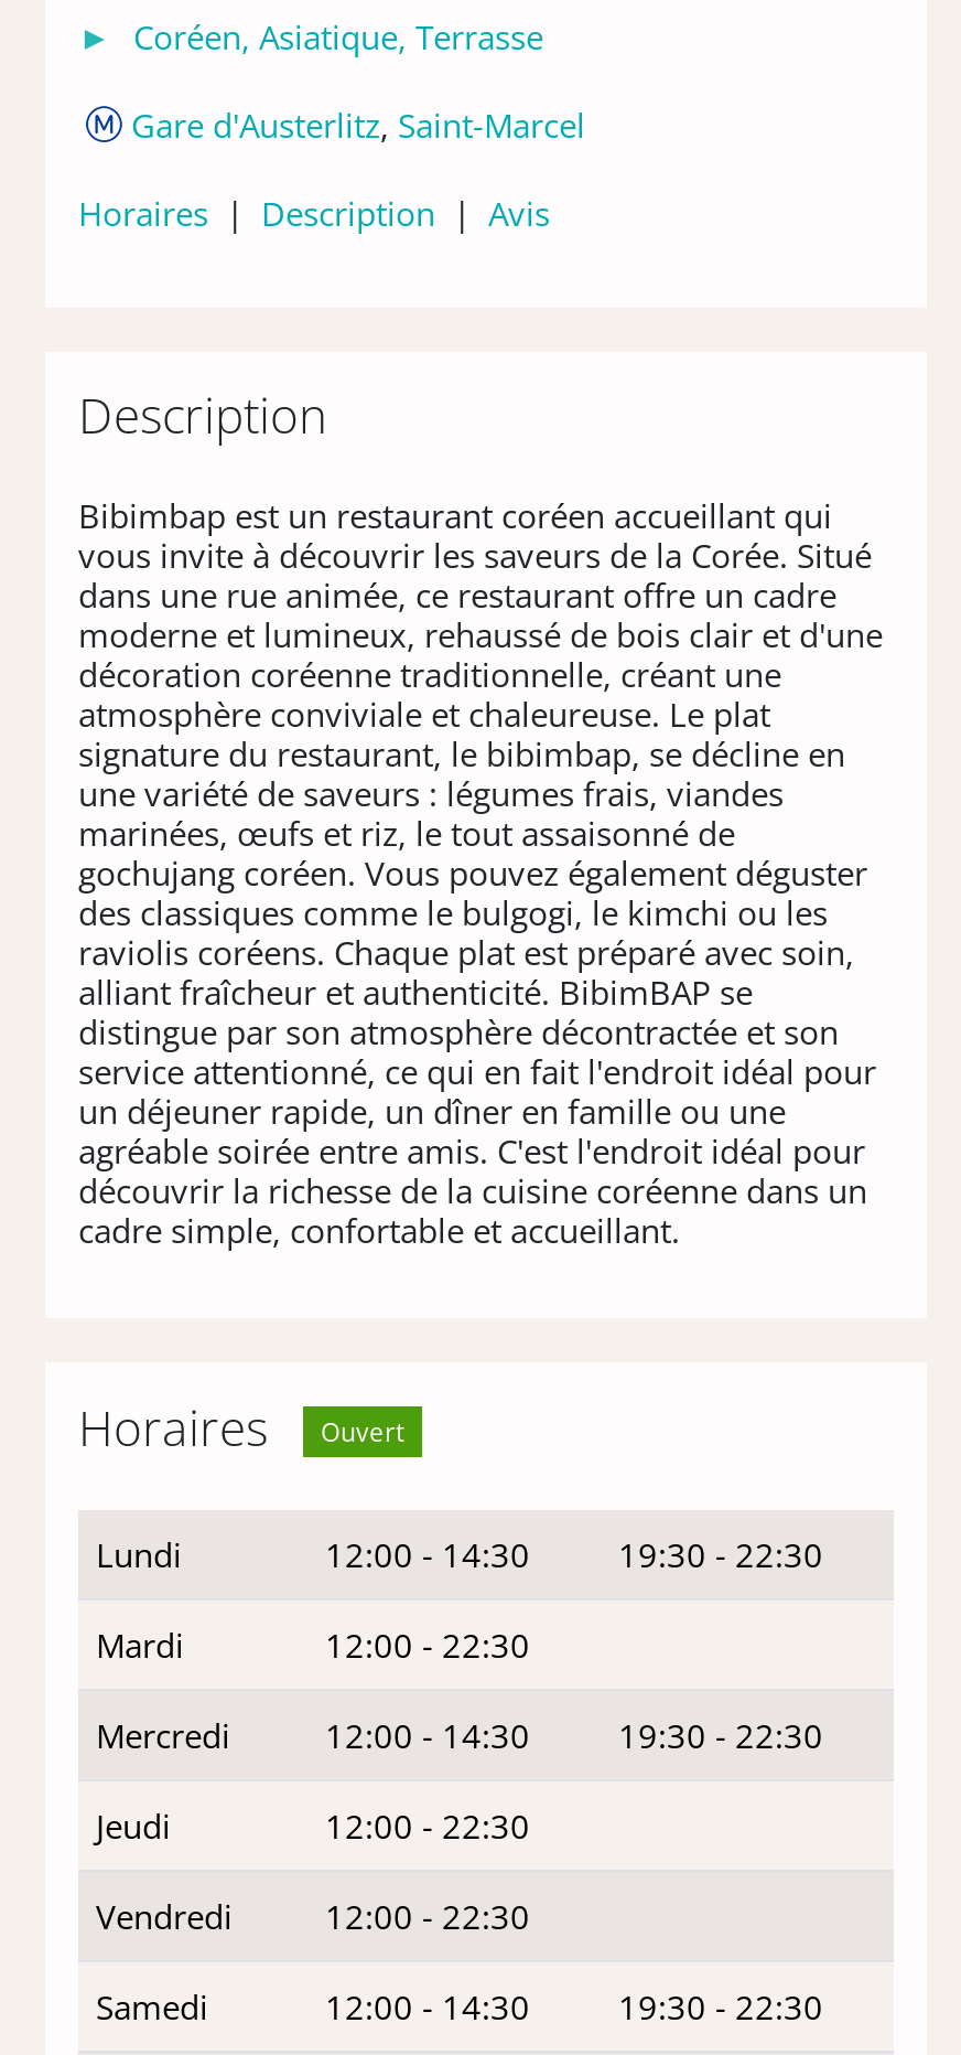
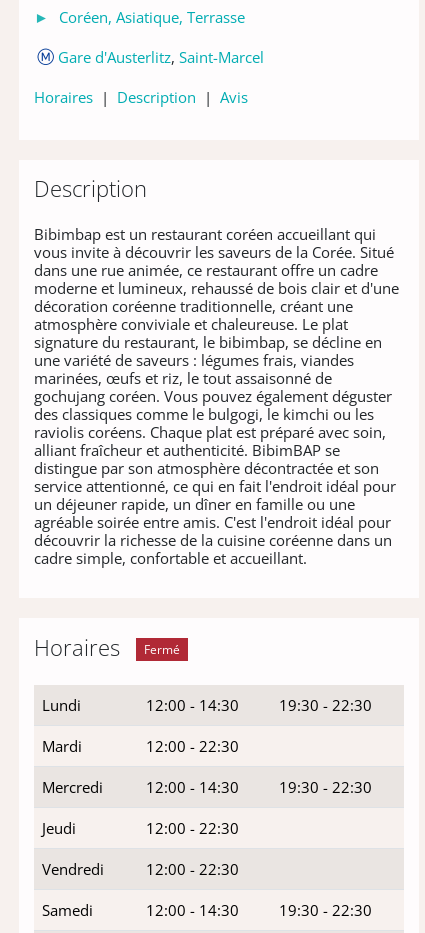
- Ouvert
+ Fermé
